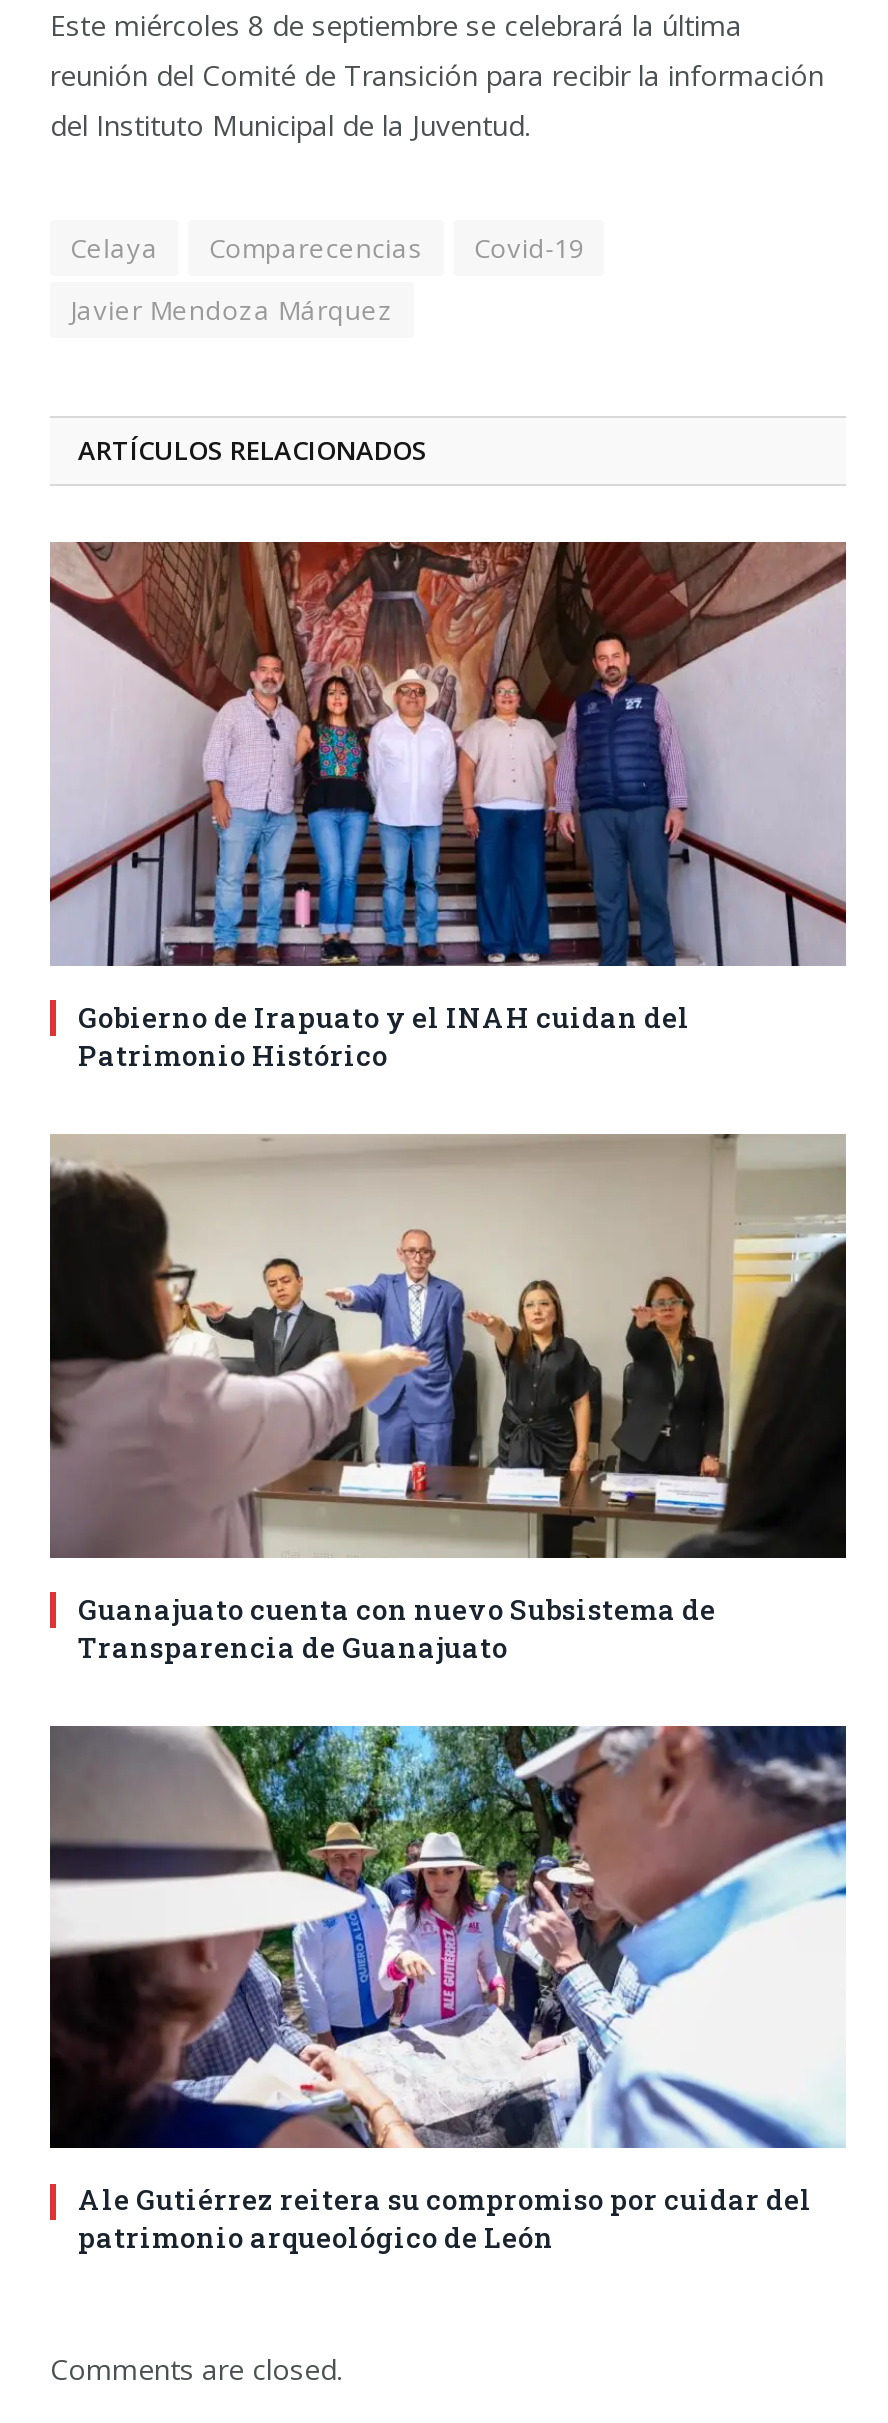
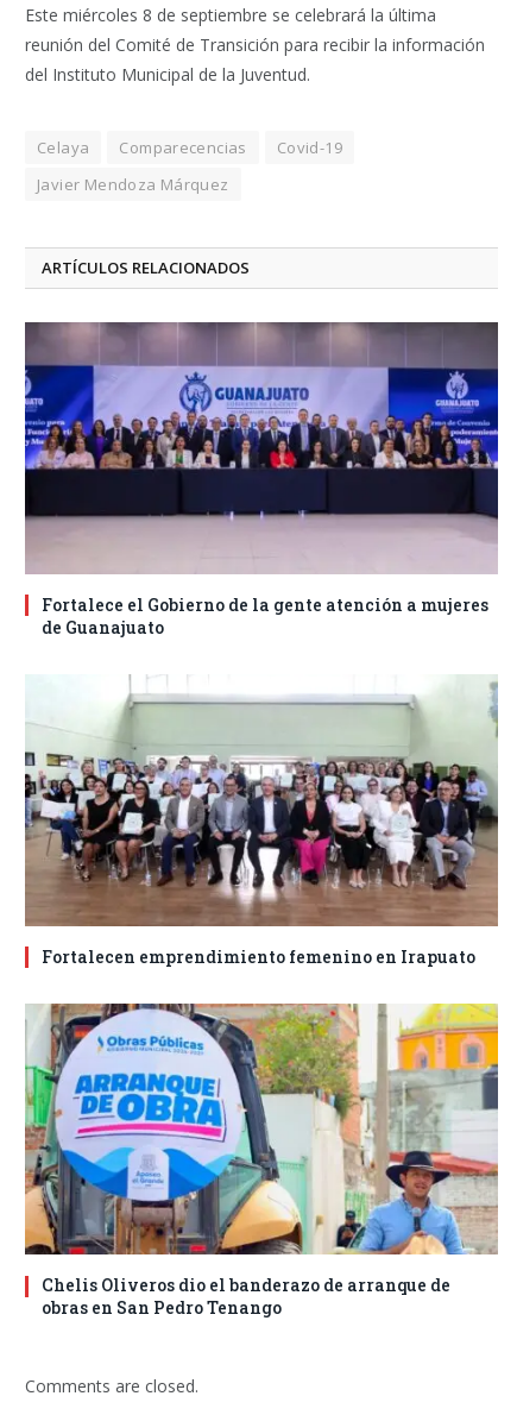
- [image]
- Gobierno de Irapuato y el INAH cuidan del
- Patrimonio Histórico
+ [image]
+ Fortalece el Gobierno de la gente atención a mujeres
+ de Guanajuato

- [image]
- Guanajuato cuenta con nuevo Subsistema de
- Transparencia de Guanajuato
+ [image]
+ Fortalecen emprendimiento femenino en Irapuato

- [image]
- Ale Gutiérrez reitera su compromiso por cuidar del
- patrimonio arqueológico de León
+ [image]
+ Chelis Oliveros dio el banderazo de arranque de
+ obras en San Pedro Tenango
